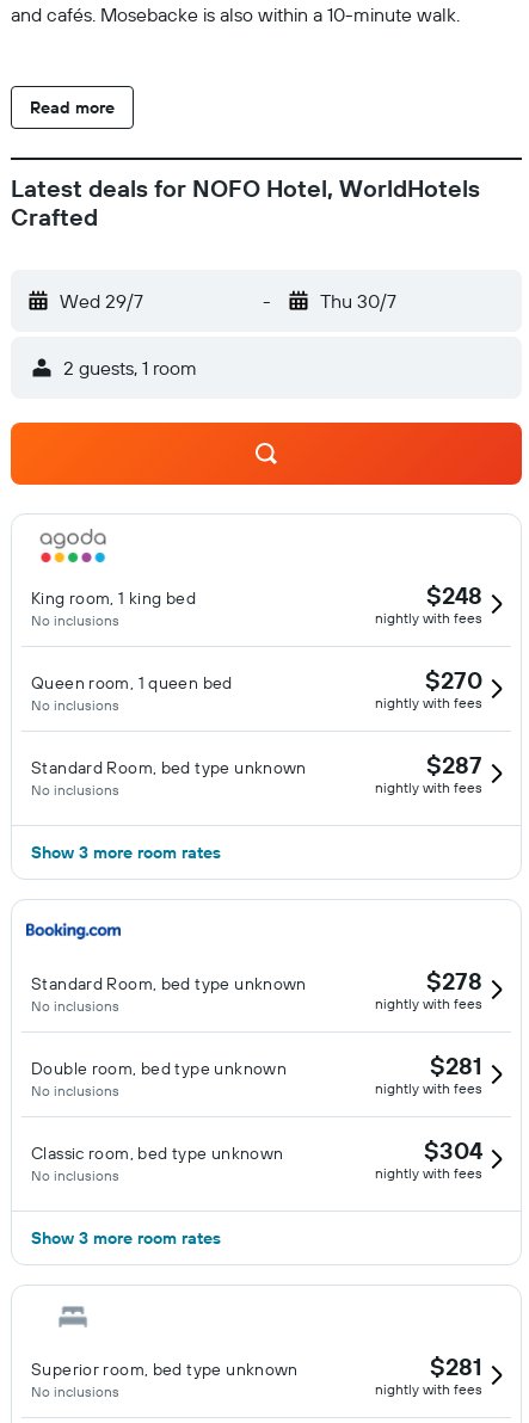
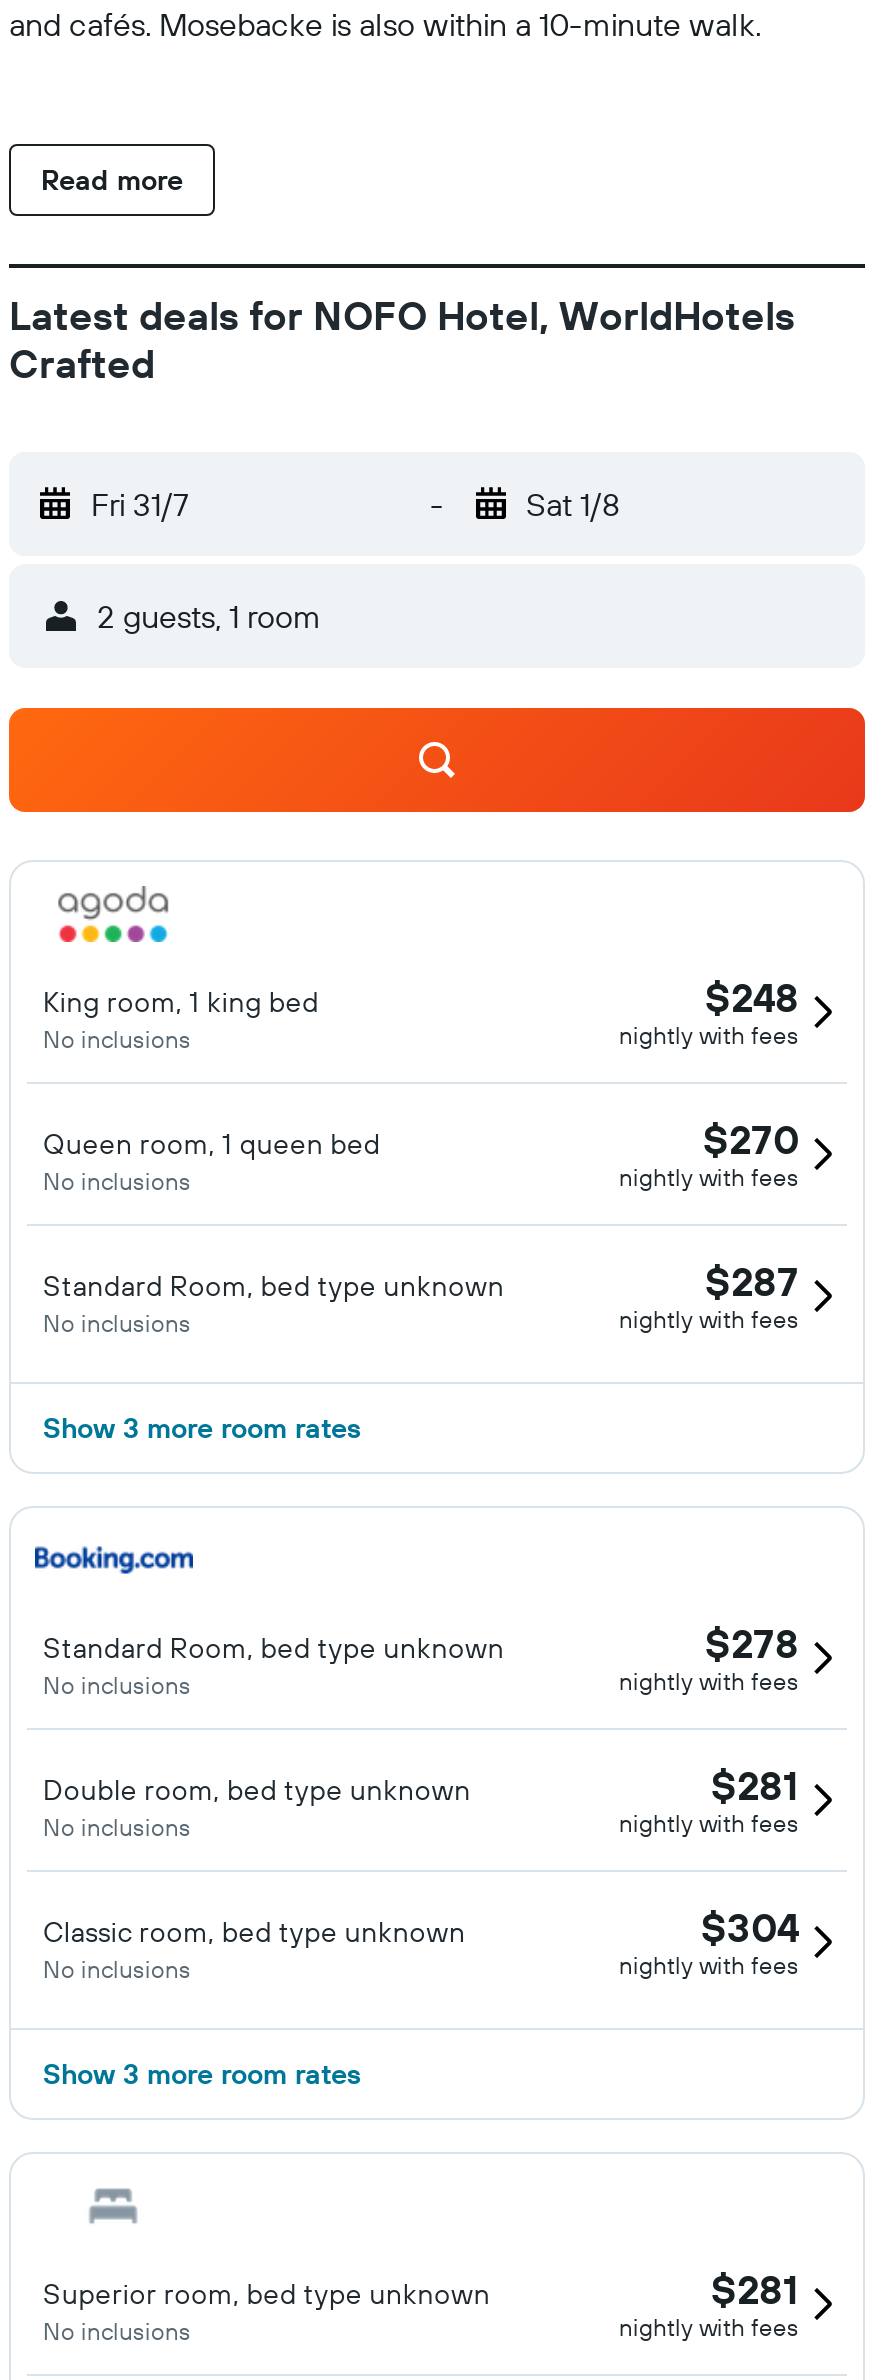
- Wed 29/7
+ Fri 31/7

- Thu 30/7
+ Sat 1/8
